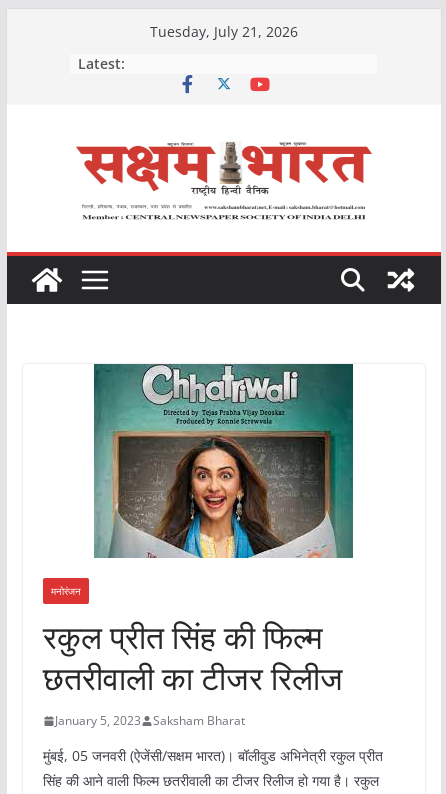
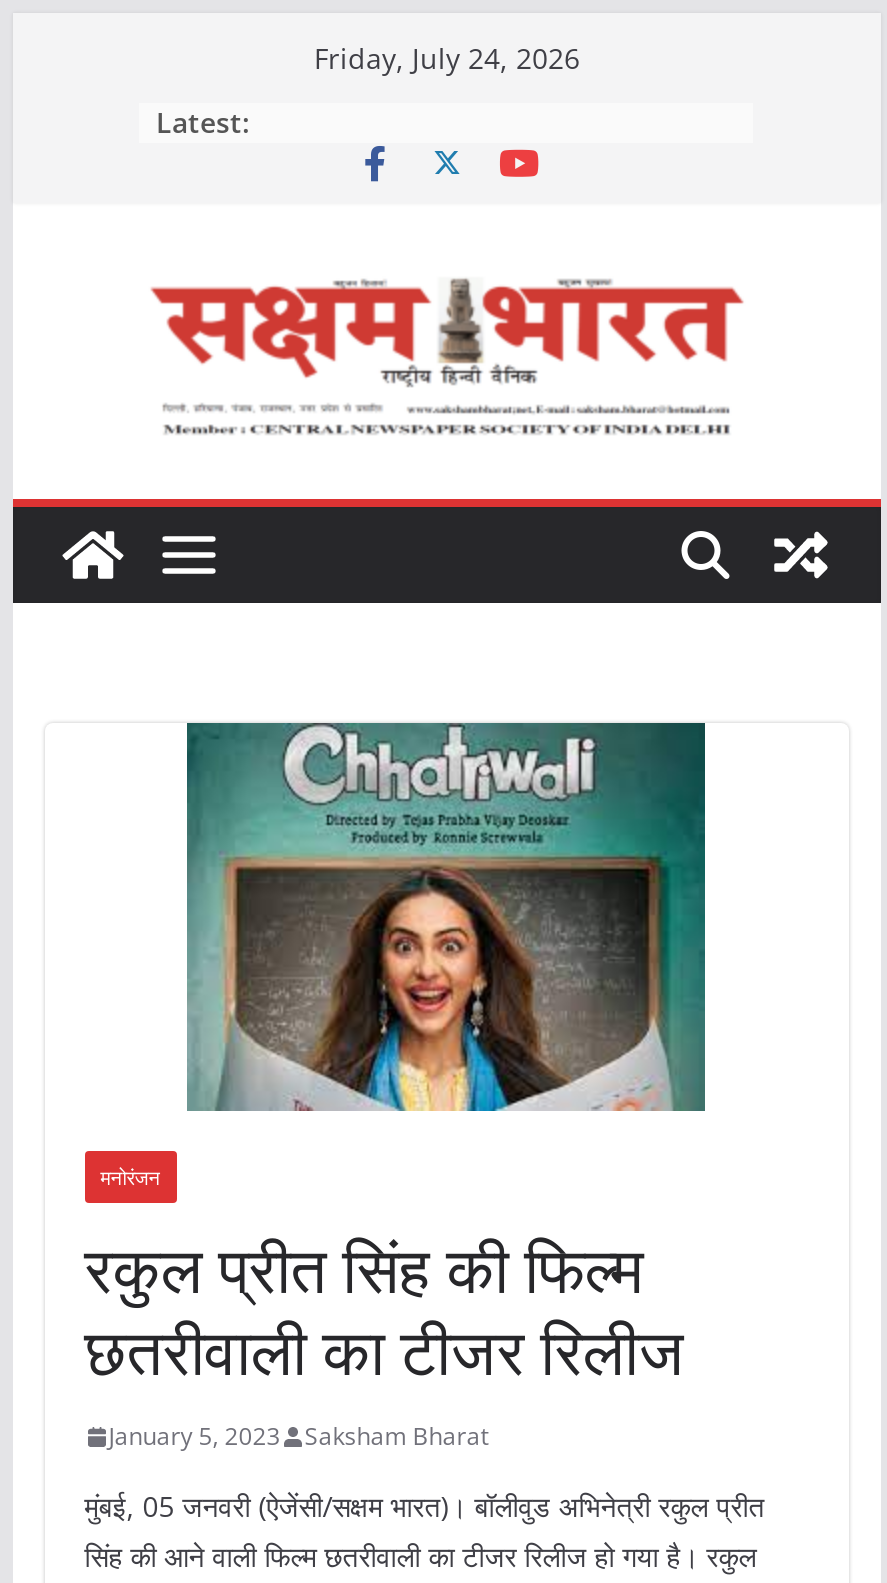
- Tuesday, July 21, 2026
+ Friday, July 24, 2026
